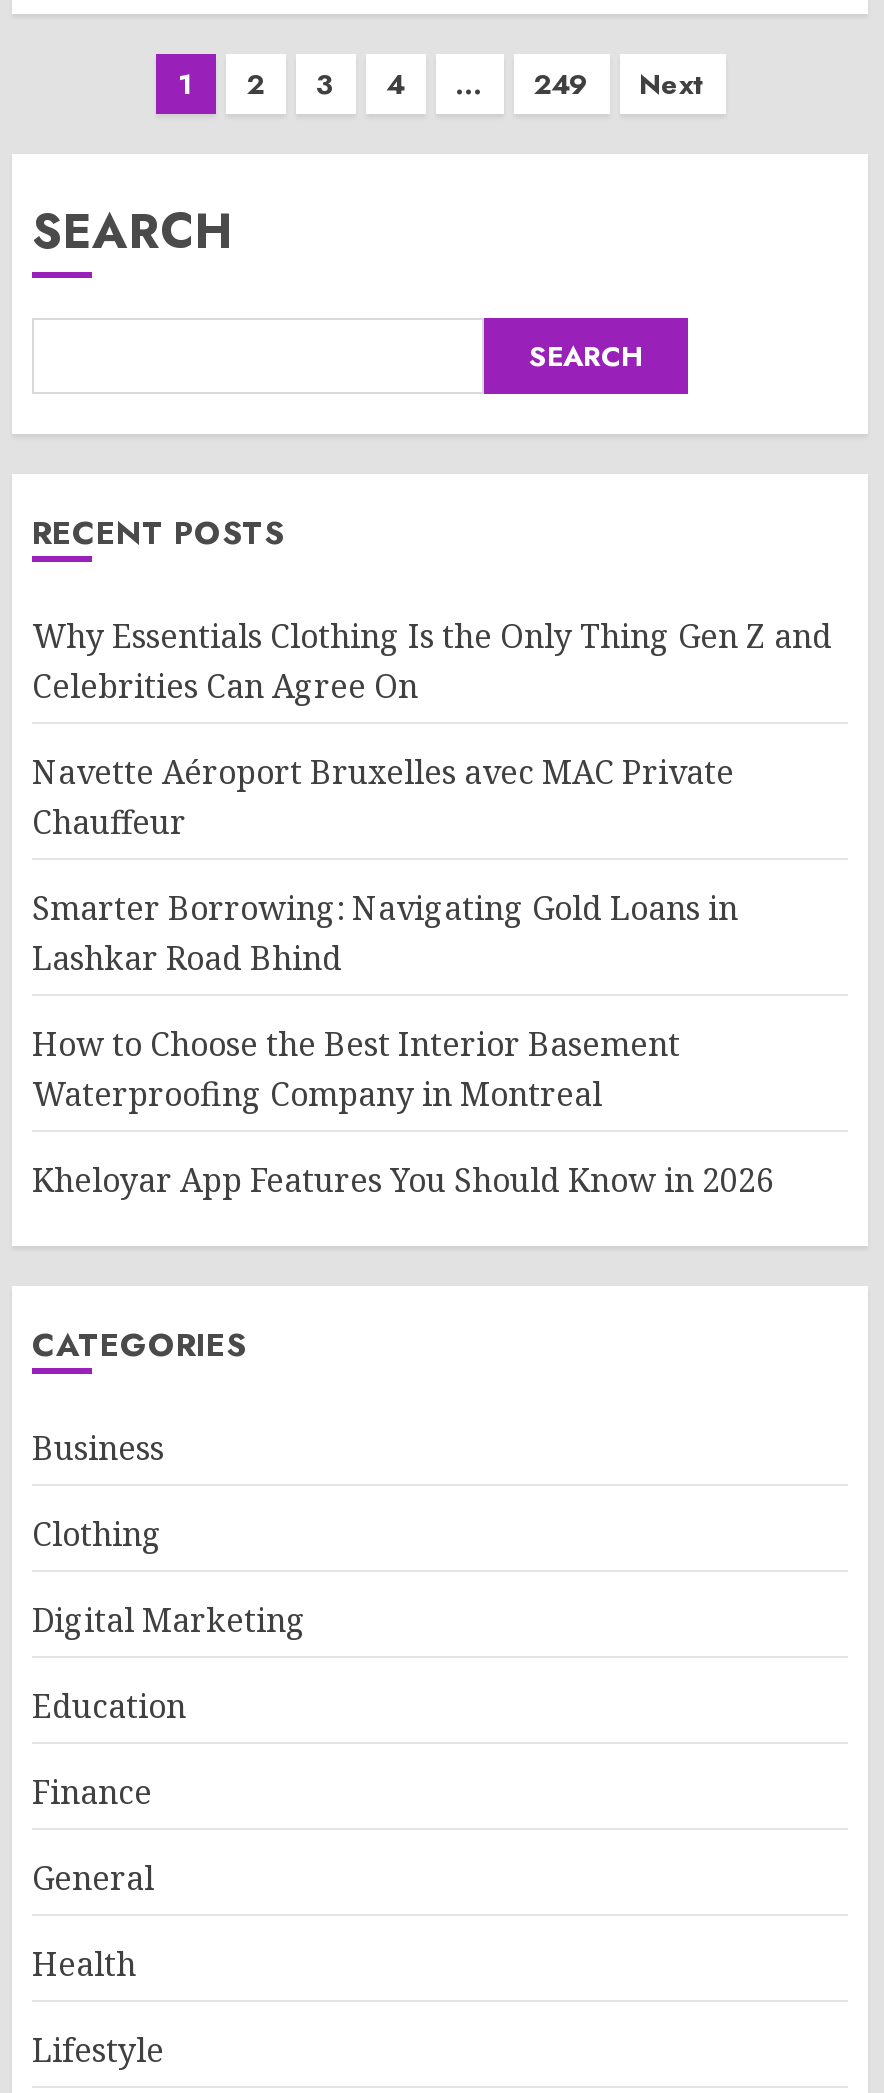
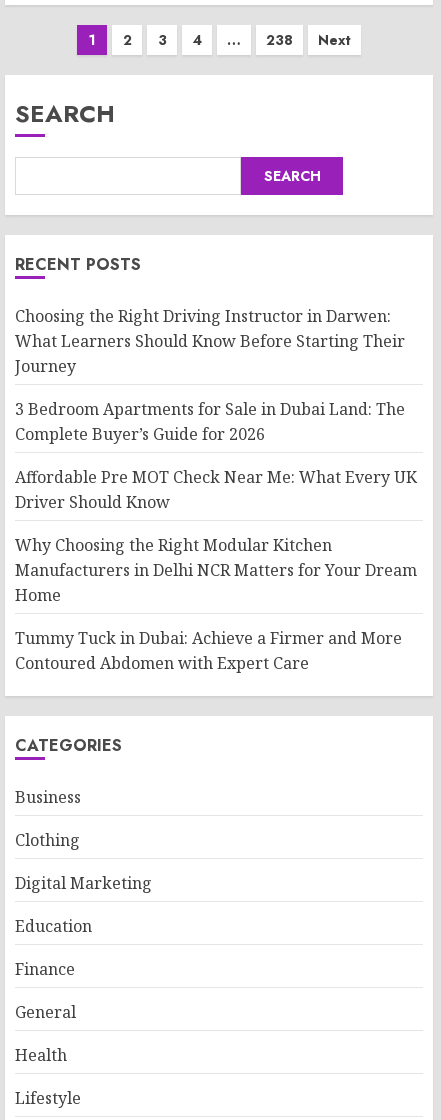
- 249
+ 238

- Why Essentials Clothing Is the Only Thing Gen Z and
- Celebrities Can Agree On
+ Choosing the Right Driving Instructor in Darwen:
+ What Learners Should Know Before Starting Their
+ Journey

- Navette Aéroport Bruxelles avec MAC Private
- Chauffeur
+ 3 Bedroom Apartments for Sale in Dubai Land: The
+ Complete Buyer’s Guide for 2026

- Smarter Borrowing: Navigating Gold Loans in
- Lashkar Road Bhind
+ Affordable Pre MOT Check Near Me: What Every UK
+ Driver Should Know

- How to Choose the Best Interior Basement
- Waterproofing Company in Montreal
+ Why Choosing the Right Modular Kitchen
+ Manufacturers in Delhi NCR Matters for Your Dream
+ Home

- Kheloyar App Features You Should Know in 2026
+ Tummy Tuck in Dubai: Achieve a Firmer and More
+ Contoured Abdomen with Expert Care
